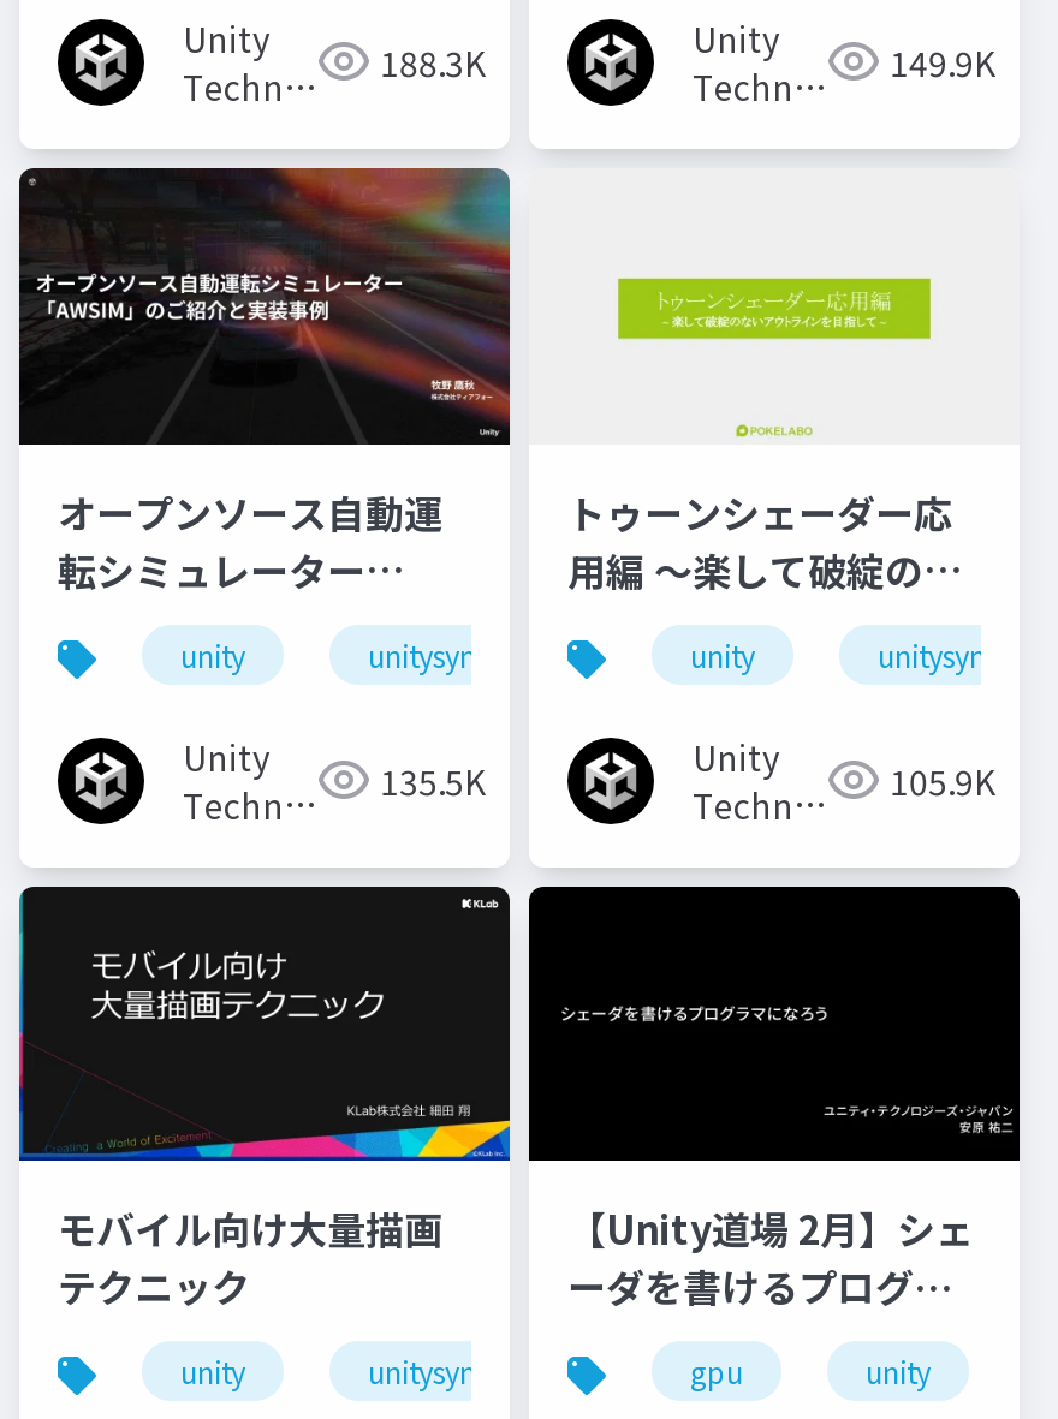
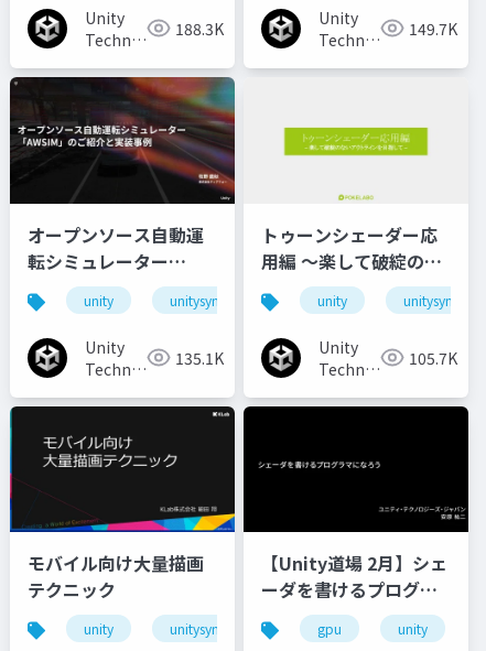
- 149.9K
+ 149.7K

- 135.5K
+ 135.1K

- 105.9K
+ 105.7K
